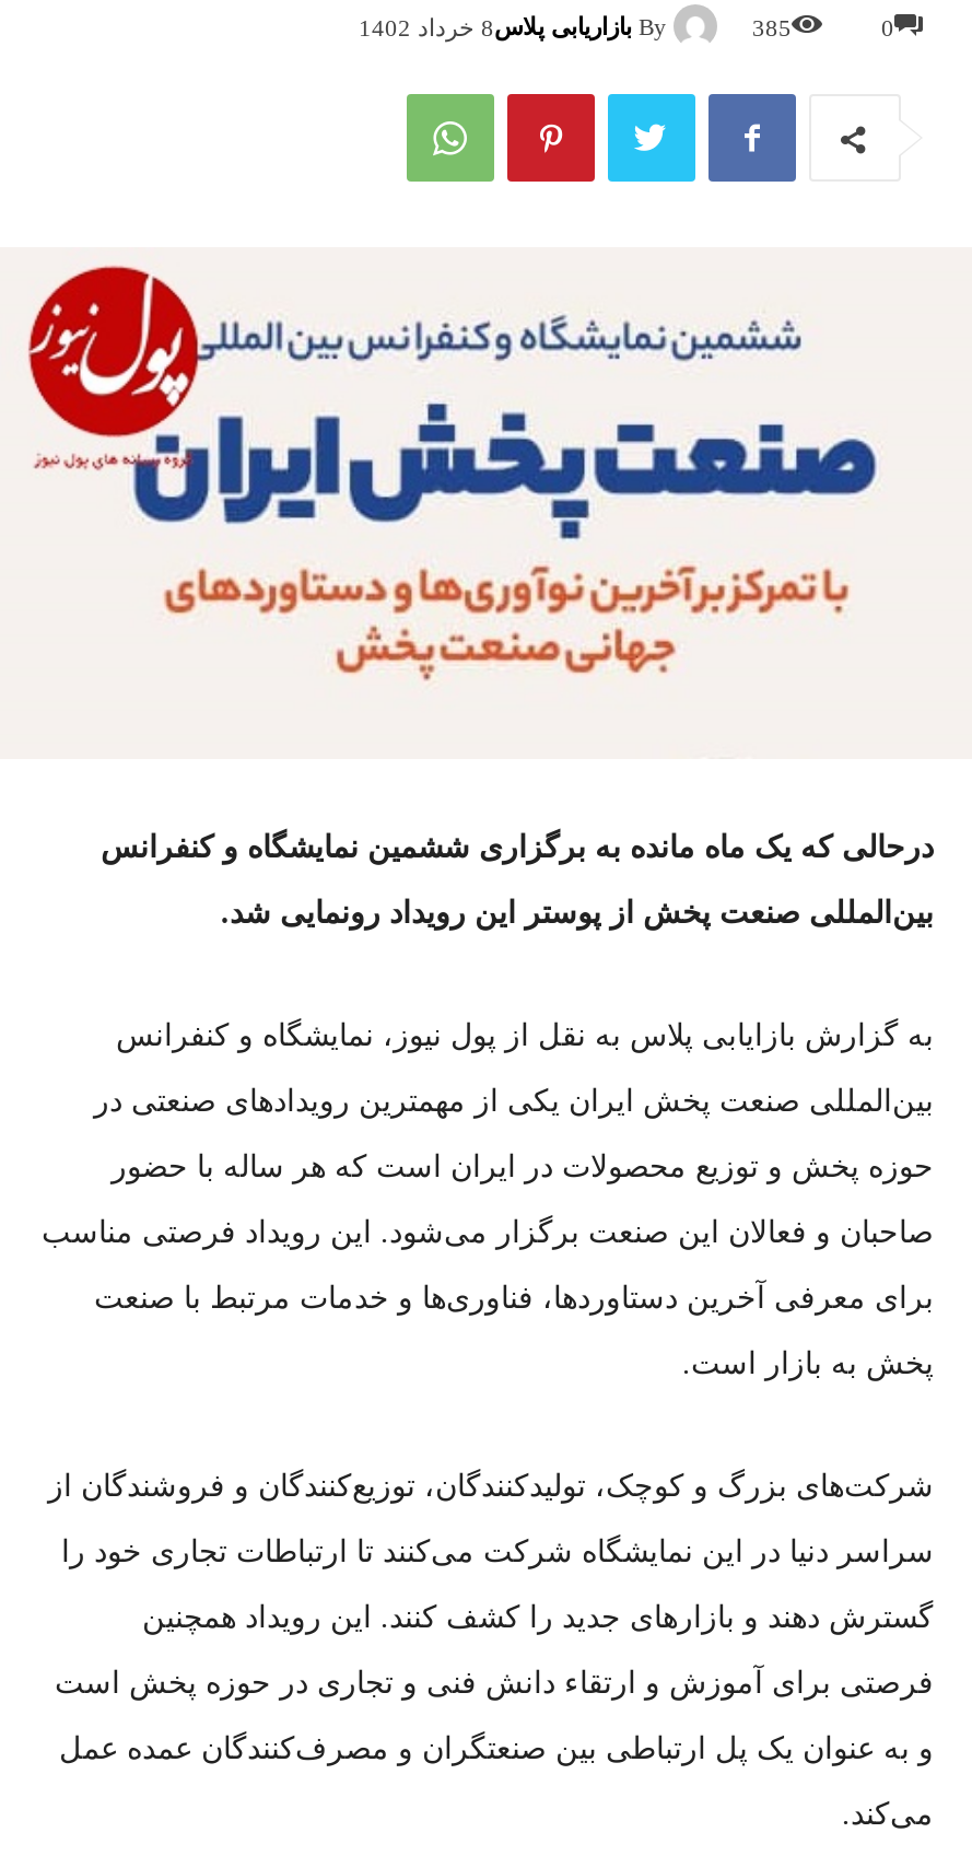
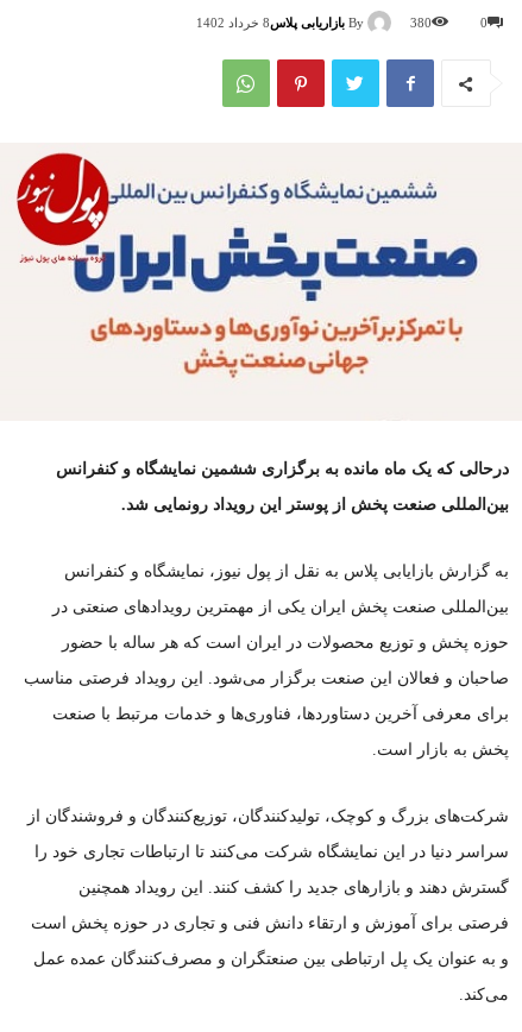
- 385
+ 380
